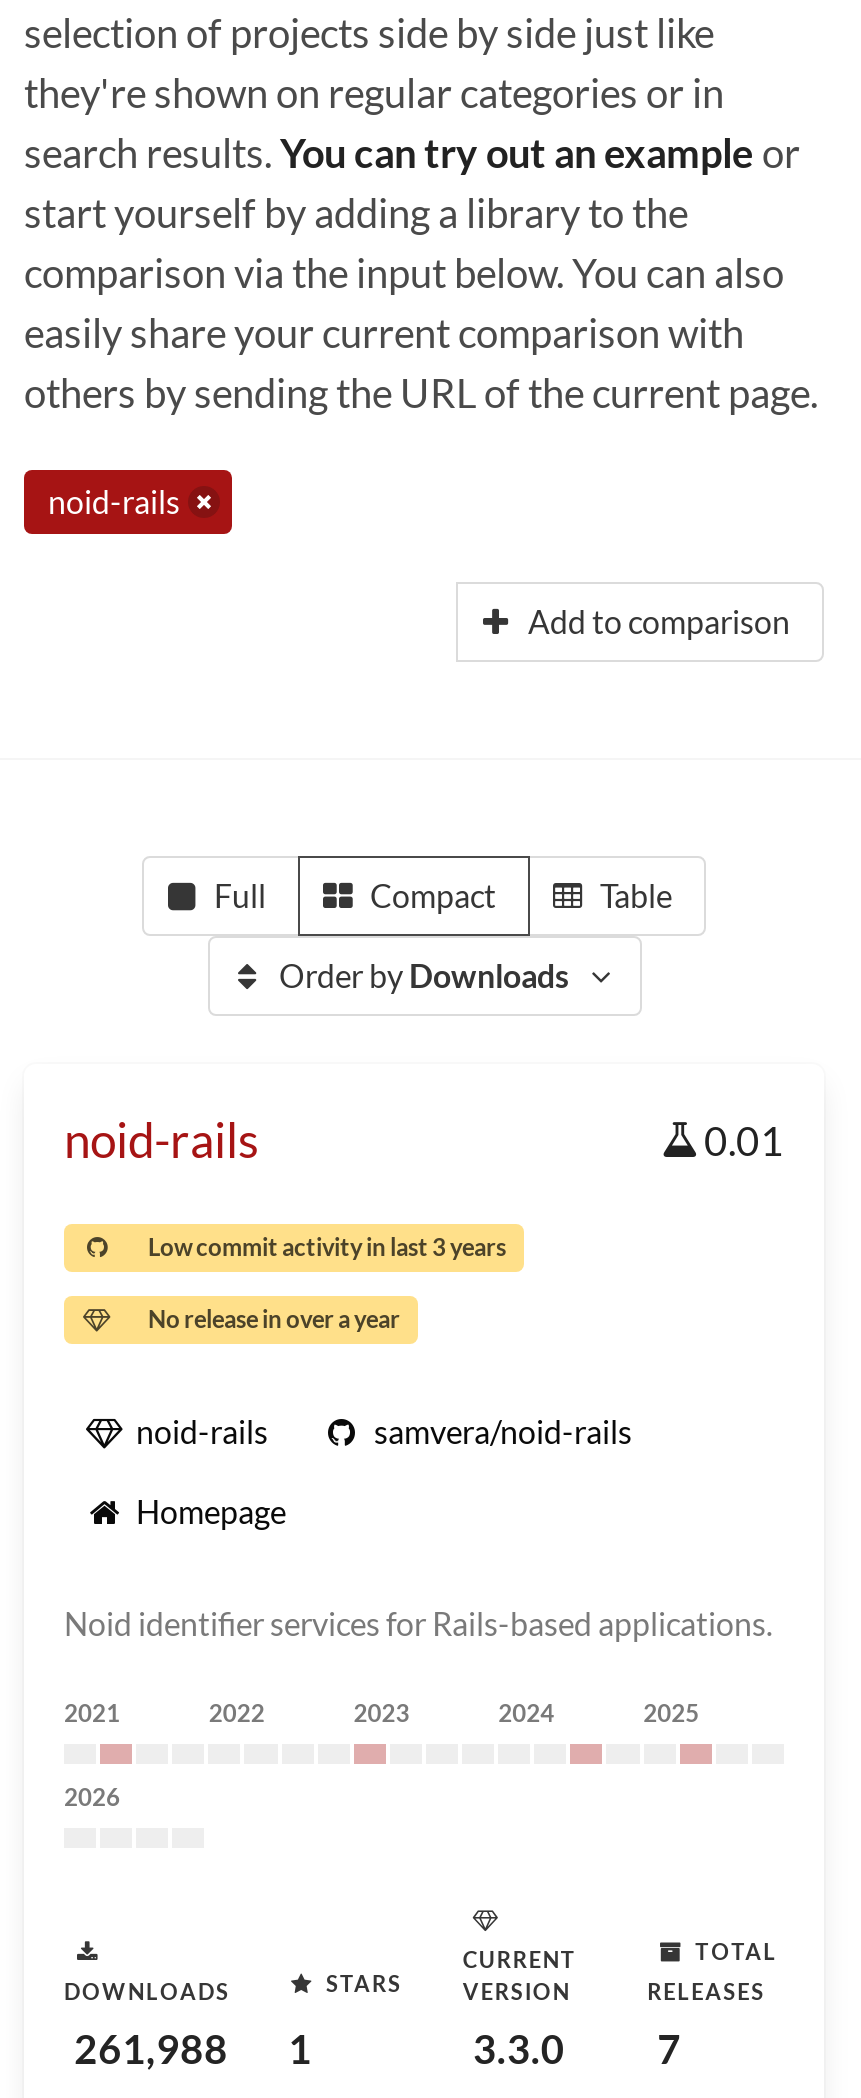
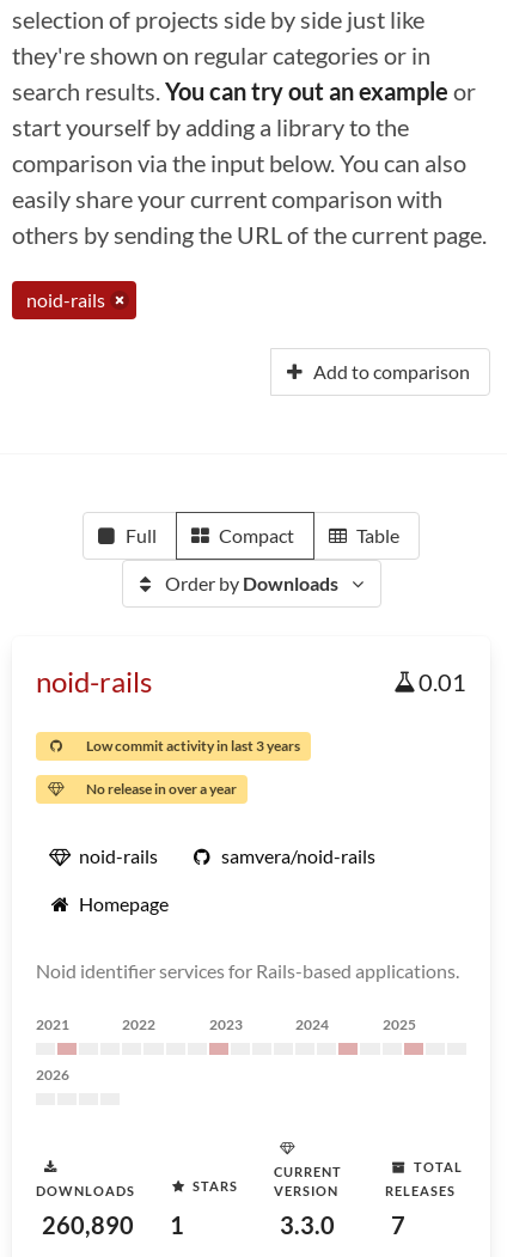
- 261,988 1
+ 260,890 1
